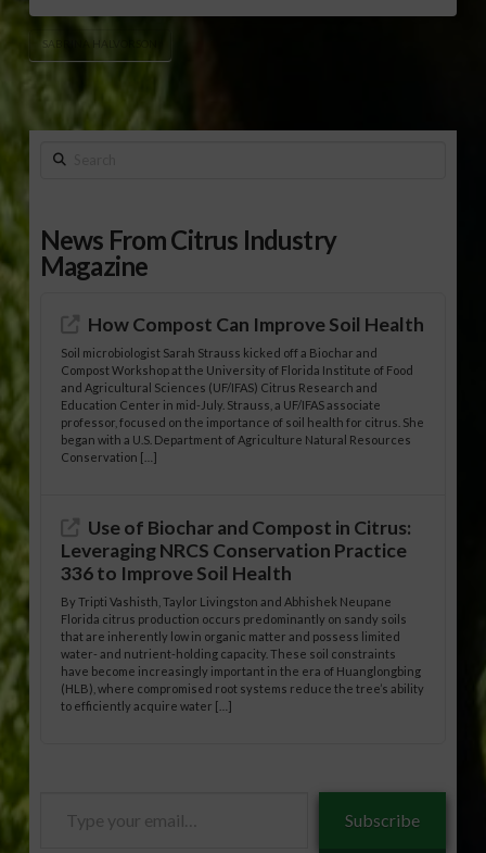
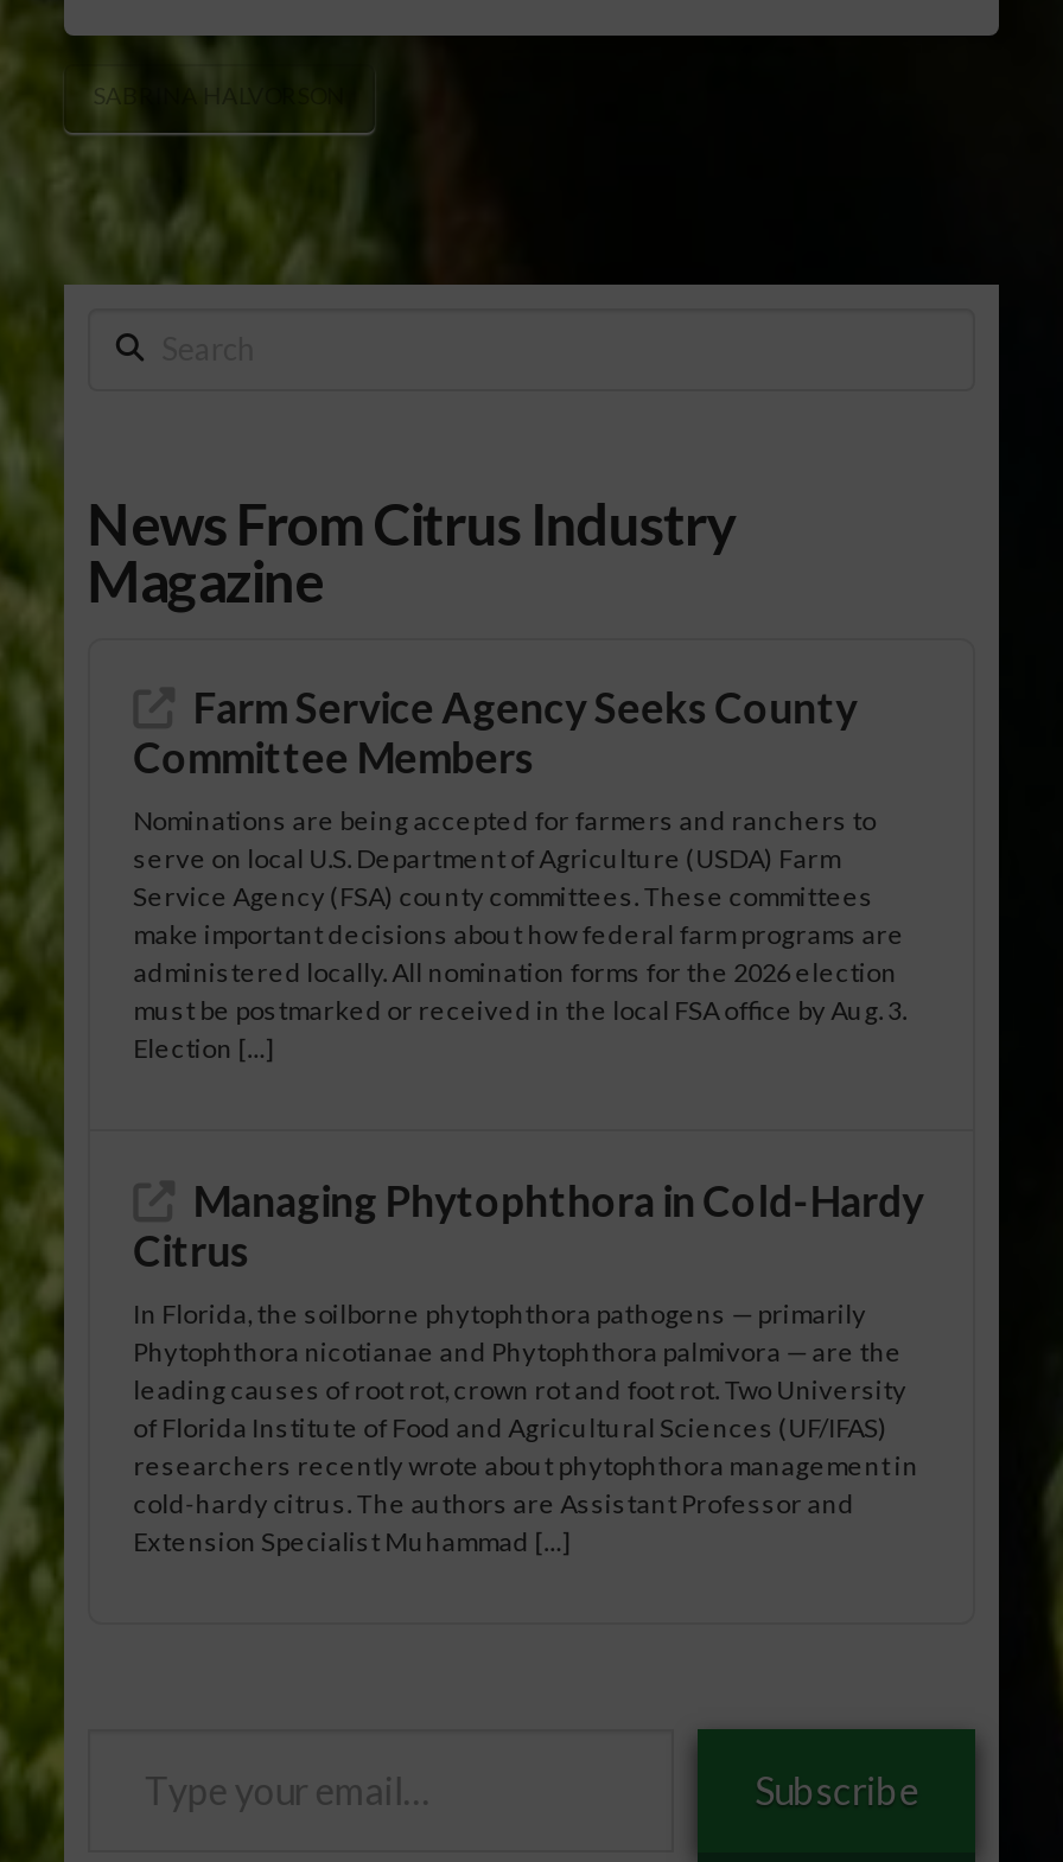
- How Compost Can Improve Soil Health
- Soil microbiologist Sarah Strauss kicked off a Biochar and
- Compost Workshop at the University of Florida Institute of Food
- and Agricultural Sciences (UF/IFAS) Citrus Research and
- Education Center in mid-July. Strauss, a UF/IFAS associate
- professor, focused on the importance of soil health for citrus. She
- began with a U.S. Department of Agriculture Natural Resources
- Conservation […]
+ Farm Service Agency Seeks County
+ Committee Members
+ Nominations are being accepted for farmers and ranchers to
+ serve on local U.S. Department of Agriculture (USDA) Farm
+ Service Agency (FSA) county committees. These committees
+ make important decisions about how federal farm programs are
+ administered locally. All nomination forms for the 2026 election
+ must be postmarked or received in the local FSA office by Aug. 3.
+ Election […]

- Use of Biochar and Compost in Citrus:
- Leveraging NRCS Conservation Practice
- 336 to Improve Soil Health
- By Tripti Vashisth, Taylor Livingston and Abhishek Neupane
- Florida citrus production occurs predominantly on sandy soils
- that are inherently low in organic matter and possess limited
- water- and nutrient-holding capacity. These soil constraints
- have become increasingly important in the era of Huanglongbing
- (HLB), where compromised root systems reduce the tree’s ability
- to efficiently acquire water […]
+ Managing Phytophthora in Cold-Hardy
+ Citrus
+ In Florida, the soilborne phytophthora pathogens — primarily
+ Phytophthora nicotianae and Phytophthora palmivora — are the
+ leading causes of root rot, crown rot and foot rot. Two University
+ of Florida Institute of Food and Agricultural Sciences (UF/IFAS)
+ researchers recently wrote about phytophthora management in
+ cold-hardy citrus. The authors are Assistant Professor and
+ Extension Specialist Muhammad […]
